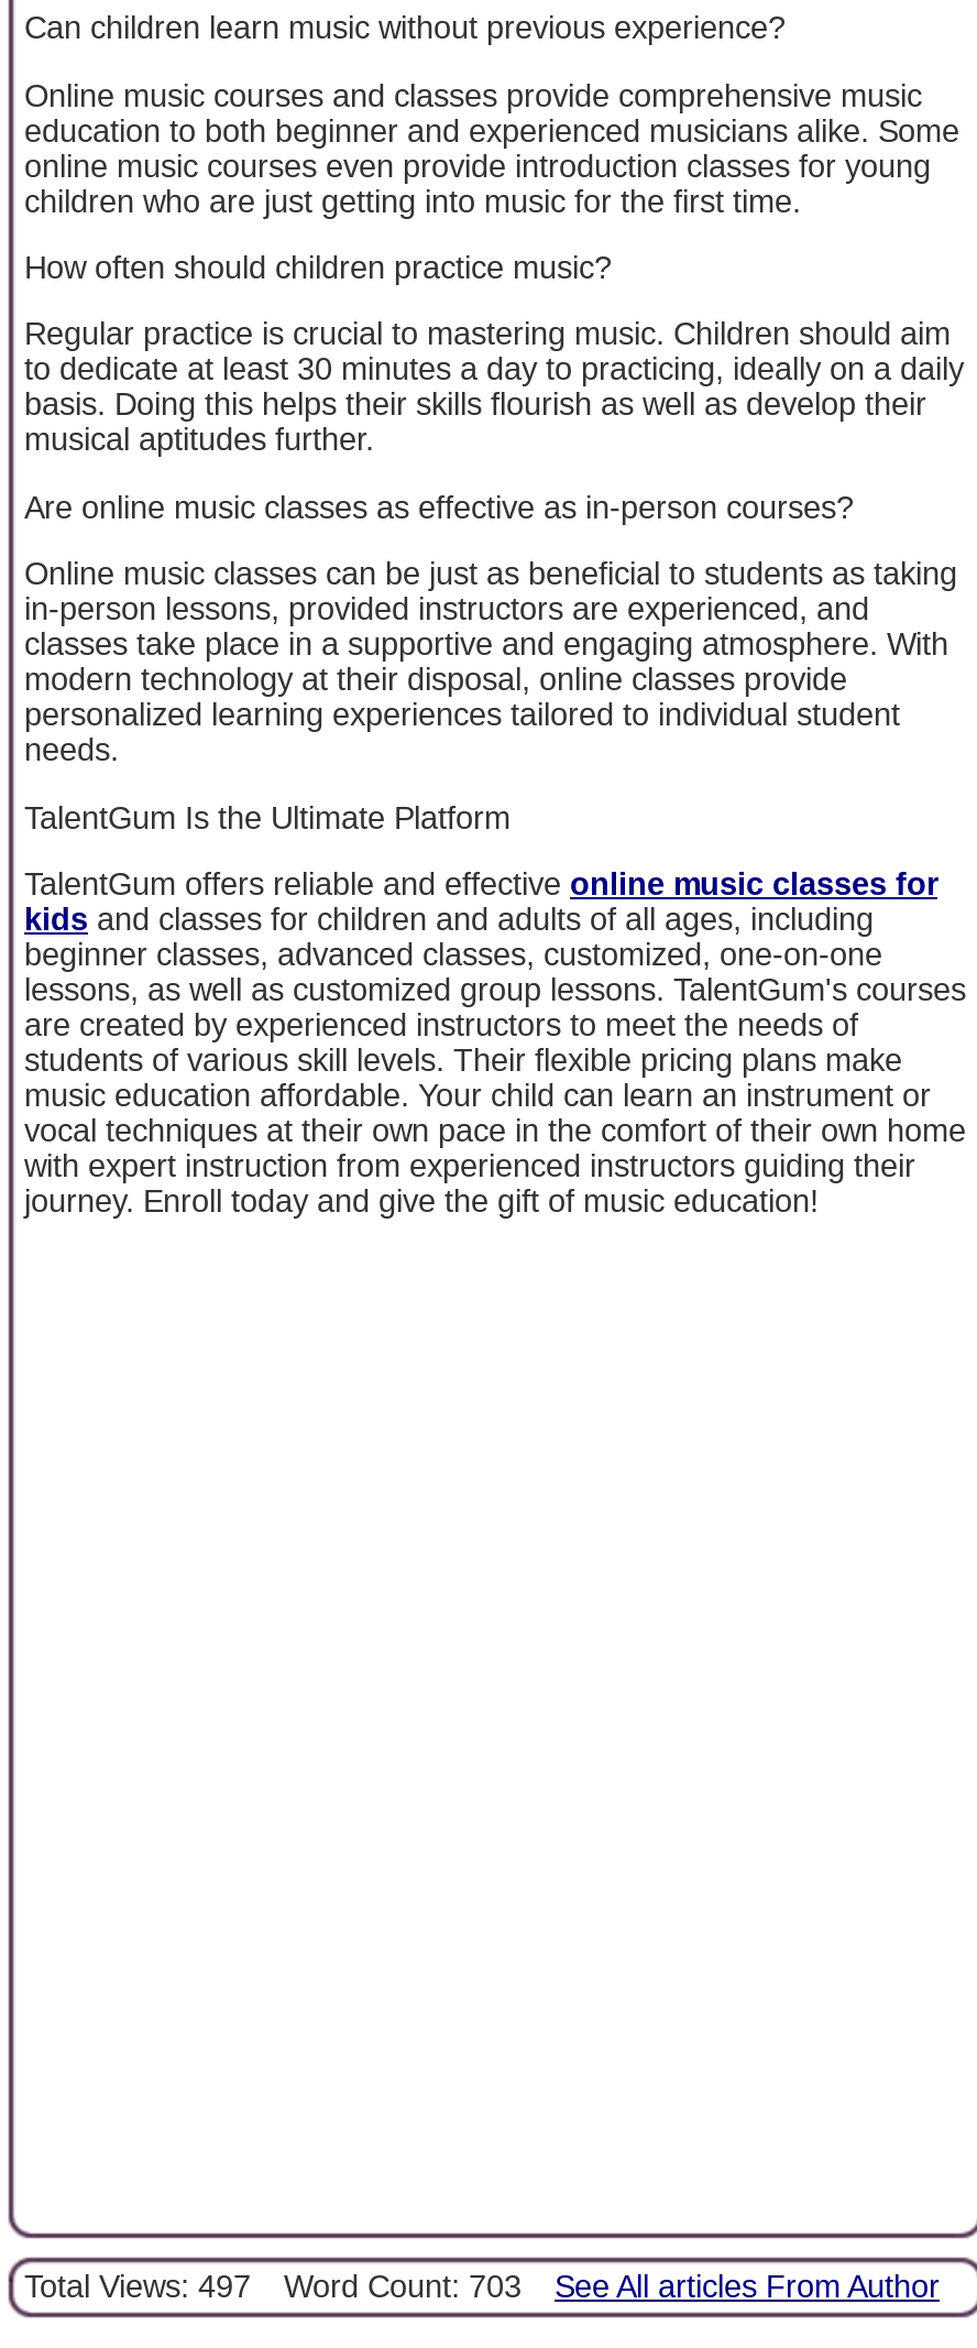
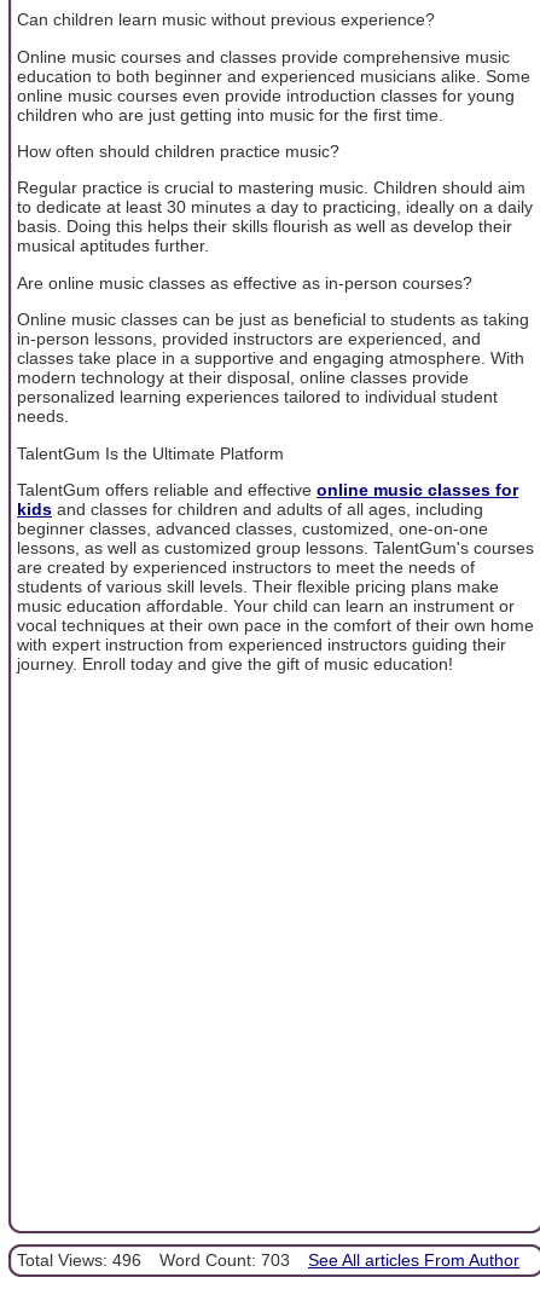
- Total Views: 497 Word Count: 703 See All articles From Author
+ Total Views: 496 Word Count: 703 See All articles From Author
